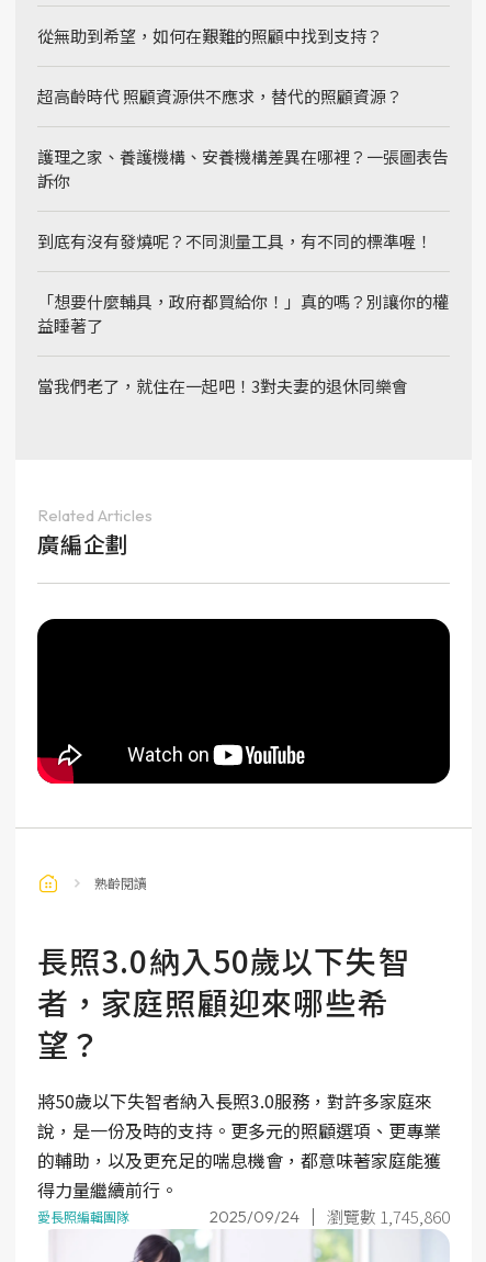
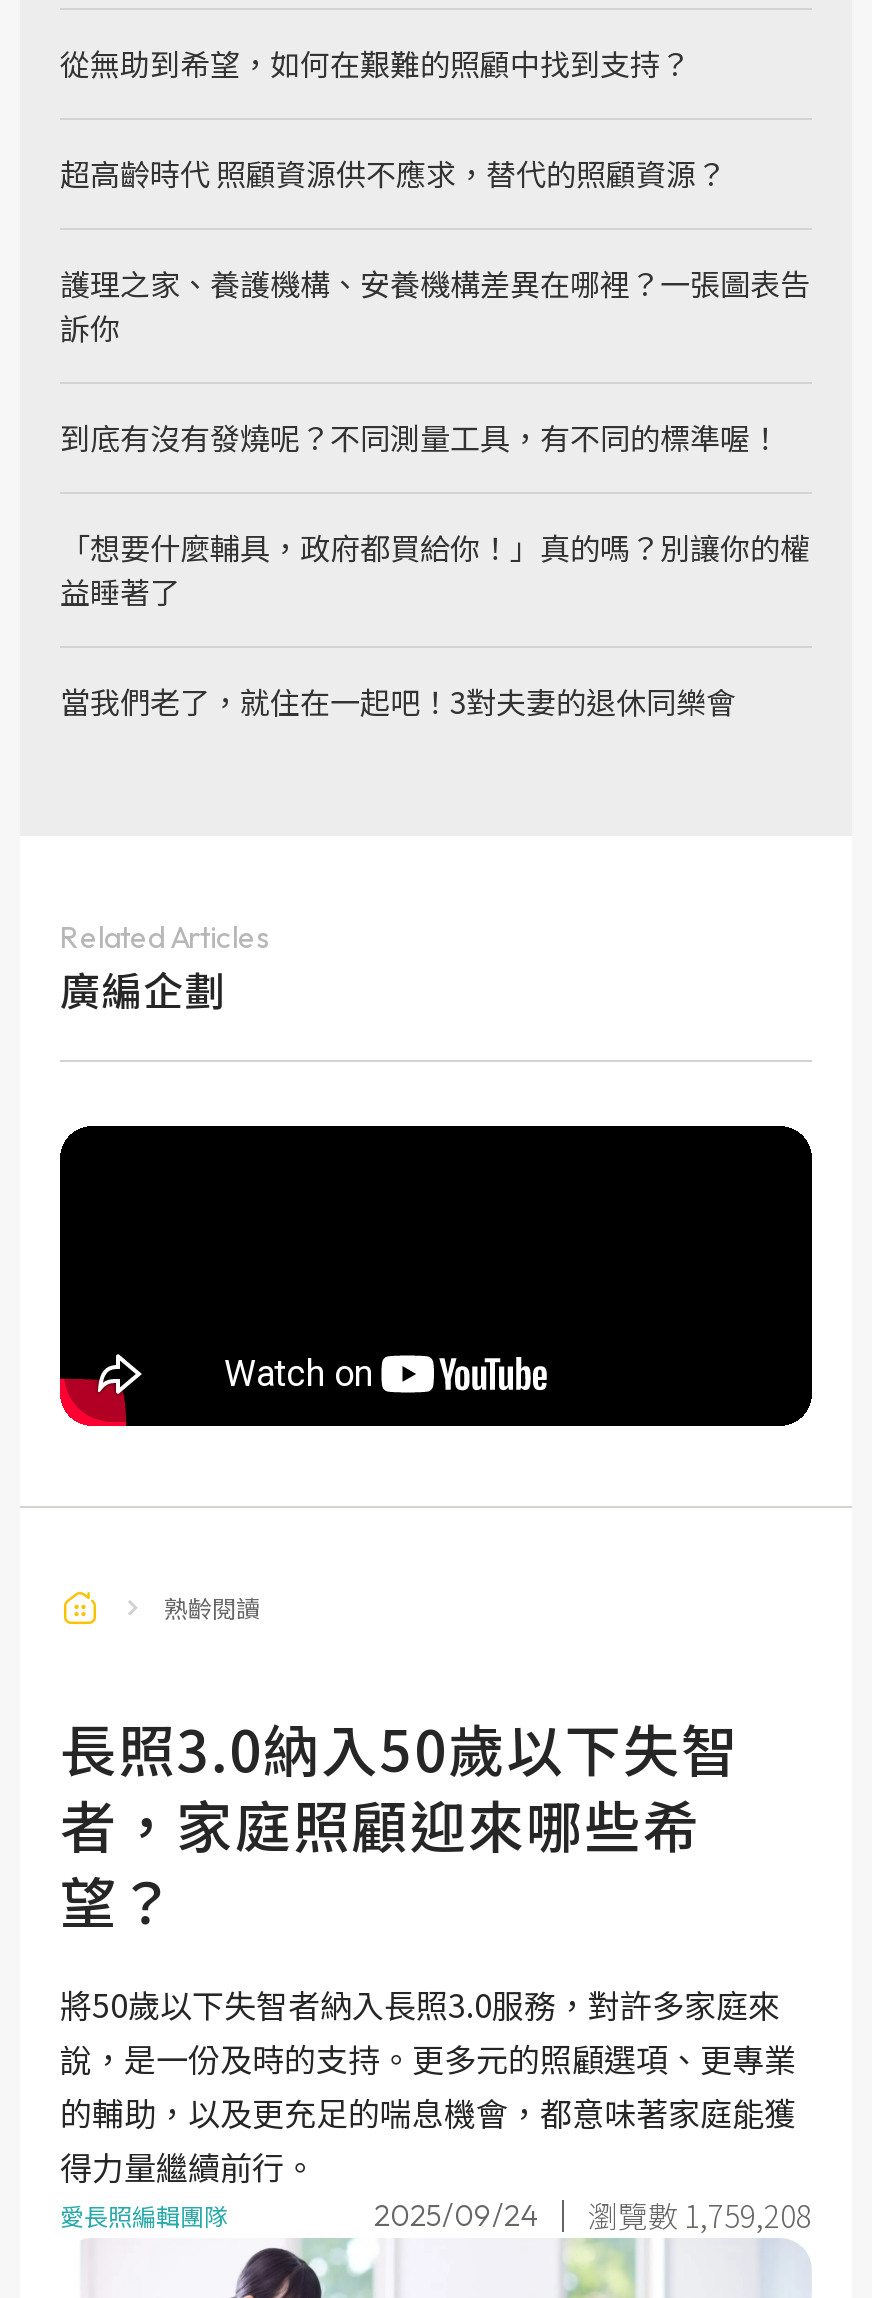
- 2025/09/24 瀏覽數 1,745,860
+ 2025/09/24 瀏覽數 1,759,208
